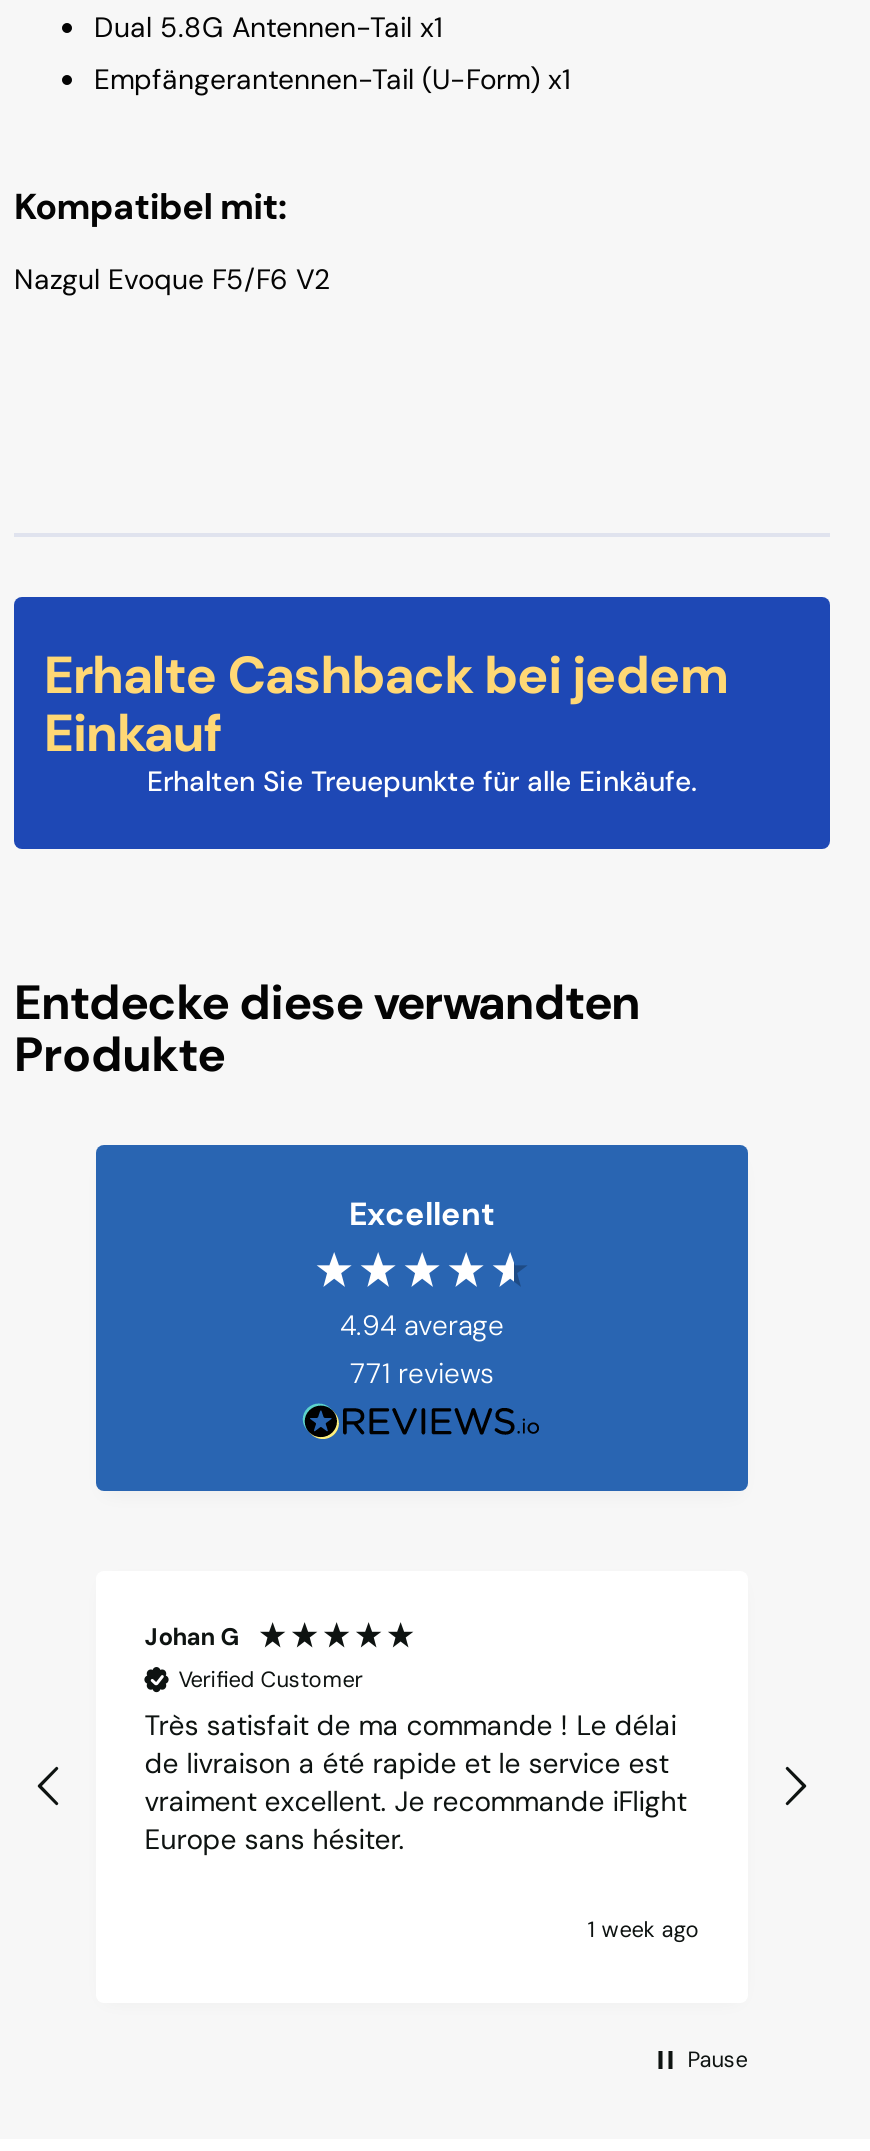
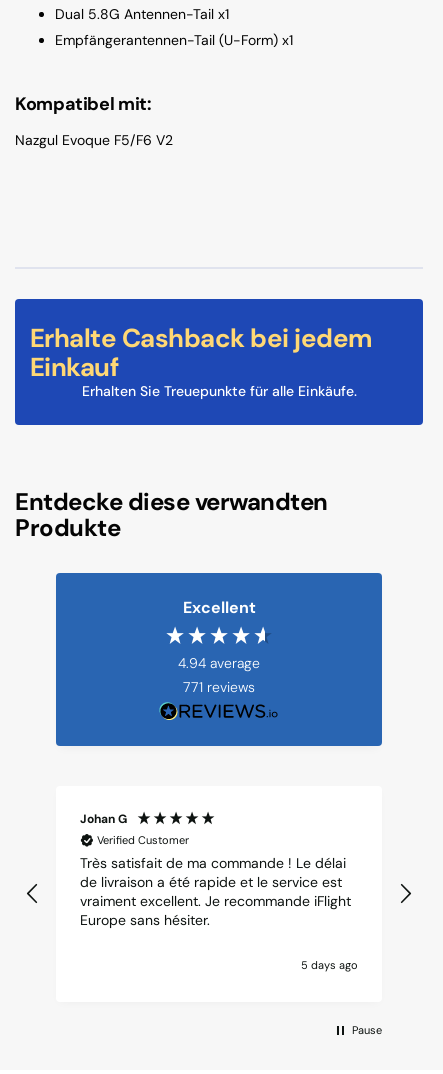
- 1 week ago
+ 5 days ago
